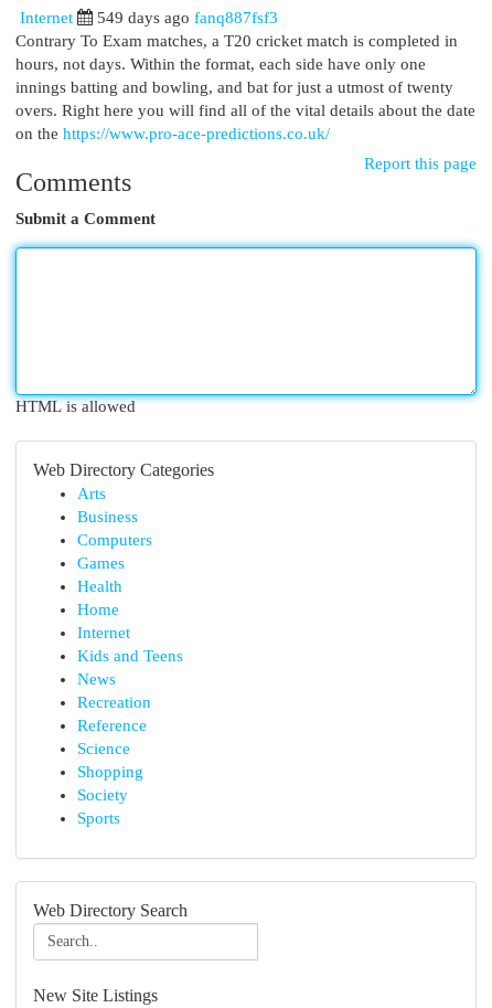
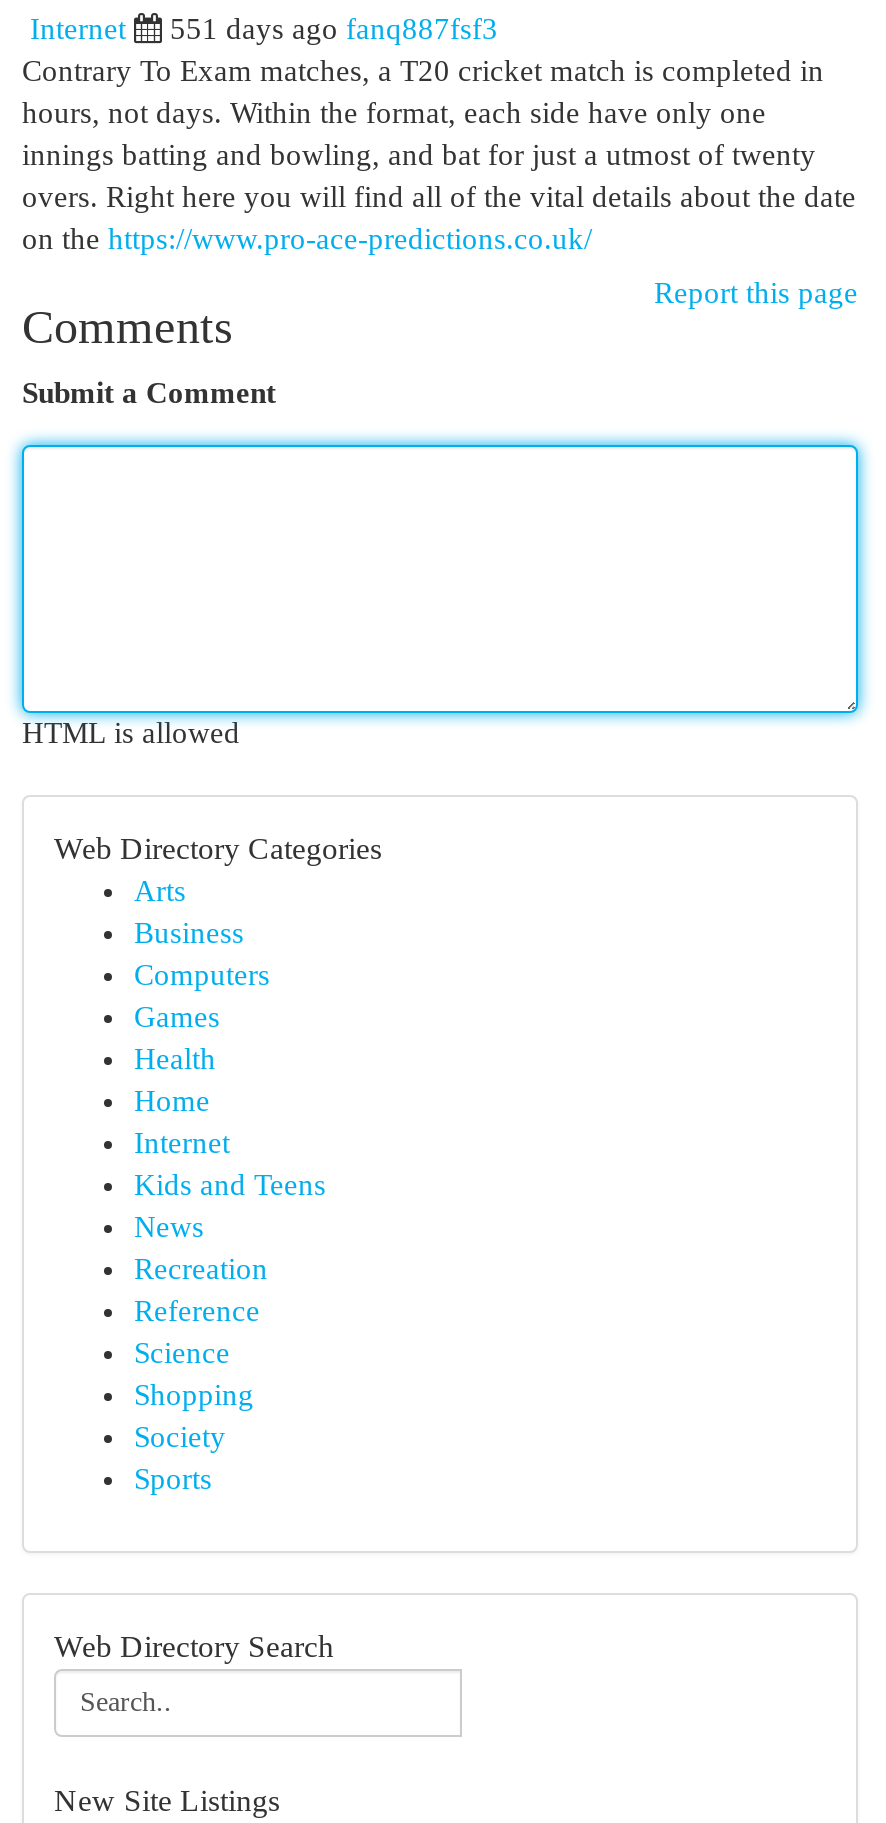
- 549 days ago fanq887fsf3
+ 551 days ago fanq887fsf3
